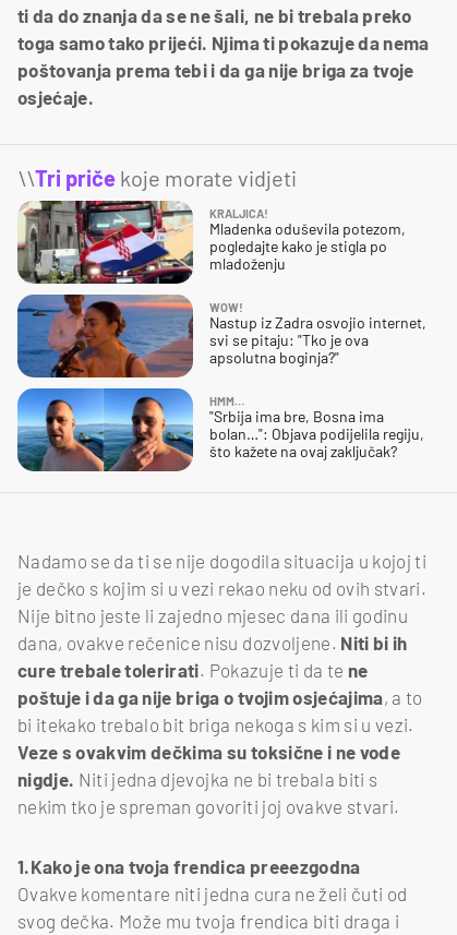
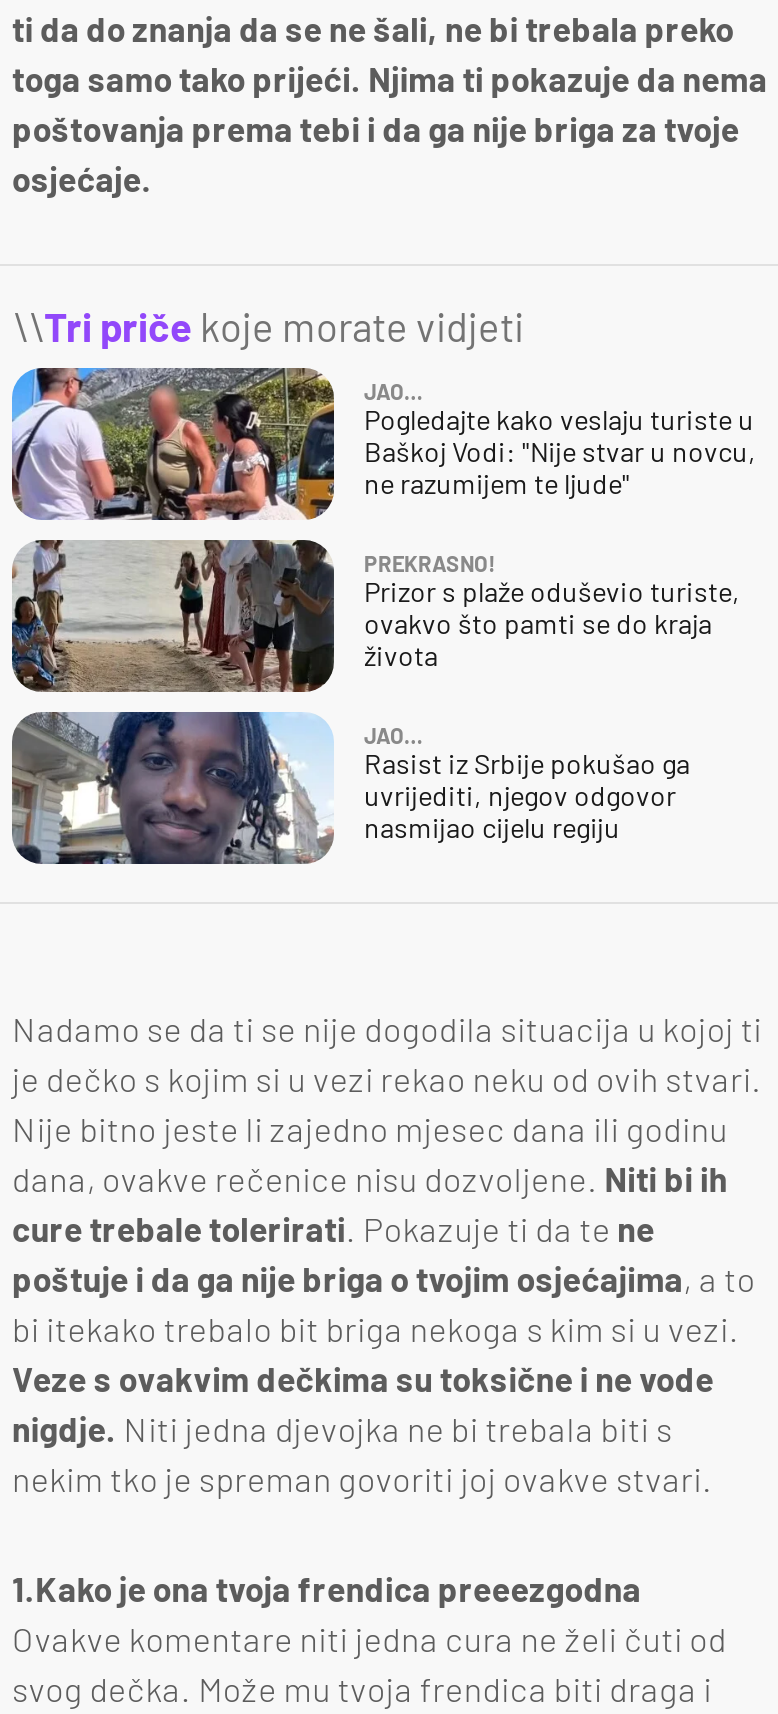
- [image]
- KRALJICA!
- Mladenka oduševila potezom,
- pogledajte kako je stigla po
- mladoženju
+ [image]
+ JAO…
+ Pogledajte kako veslaju turiste u
+ Baškoj Vodi: "Nije stvar u novcu,
+ ne razumijem te ljude"

- [image]
- WOW!
- Nastup iz Zadra osvojio internet,
- svi se pitaju: "Tko je ova
- apsolutna boginja?"
+ [image]
+ PREKRASNO!
+ Prizor s plaže oduševio turiste,
+ ovakvo što pamti se do kraja
+ života

- [image]
- HMM…
- "Srbija ima bre, Bosna ima
- bolan…": Objava podijelila regiju,
- što kažete na ovaj zaključak?
+ [image]
+ JAO…
+ Rasist iz Srbije pokušao ga
+ uvrijediti, njegov odgovor
+ nasmijao cijelu regiju
